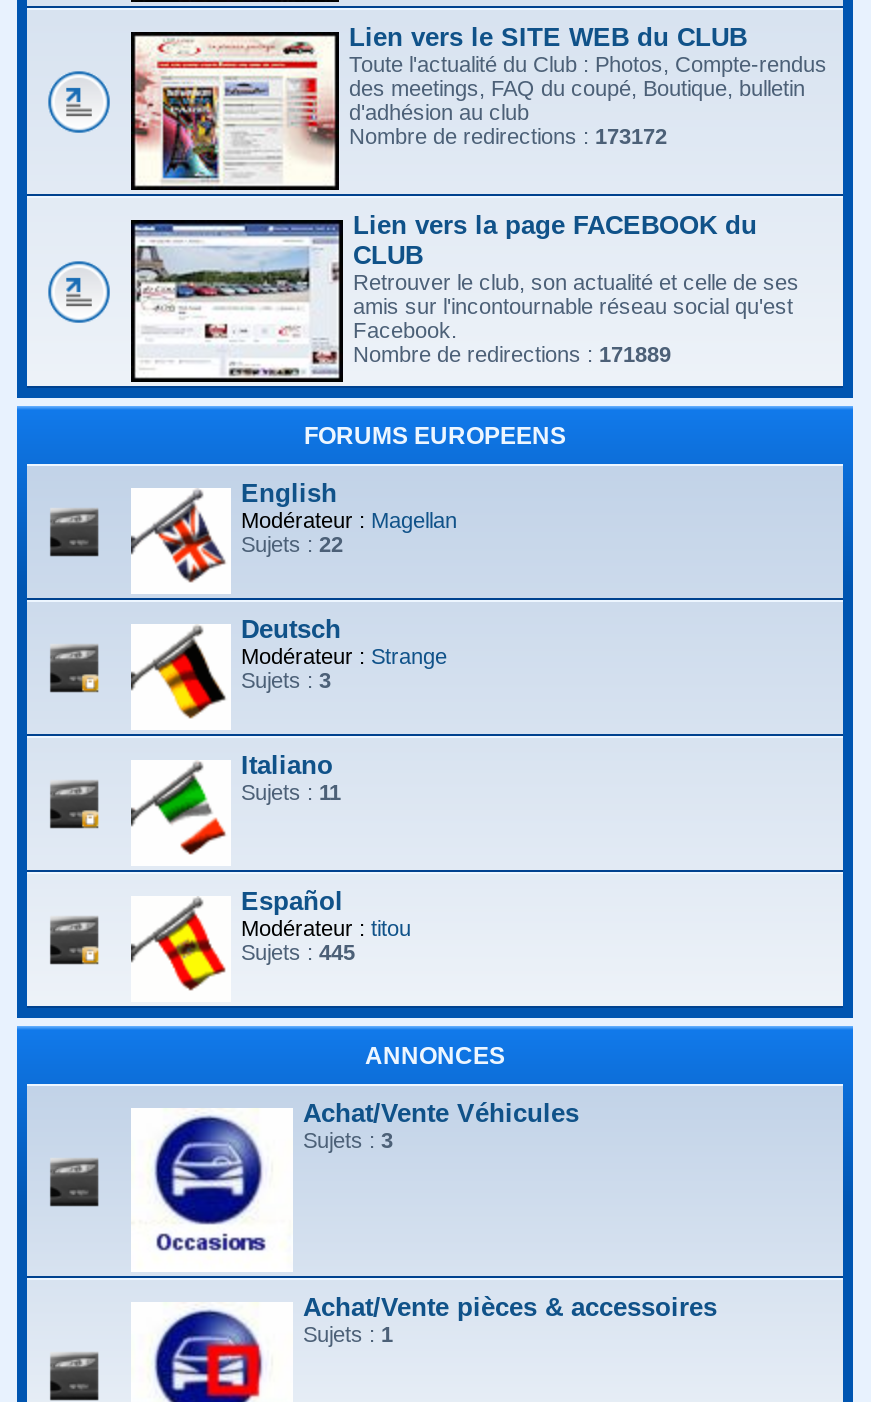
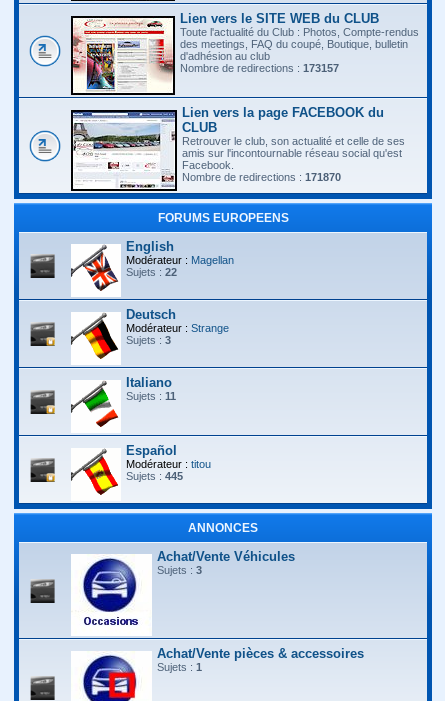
- Nombre de redirections : 173172
+ Nombre de redirections : 173157

- Nombre de redirections : 171889
+ Nombre de redirections : 171870
